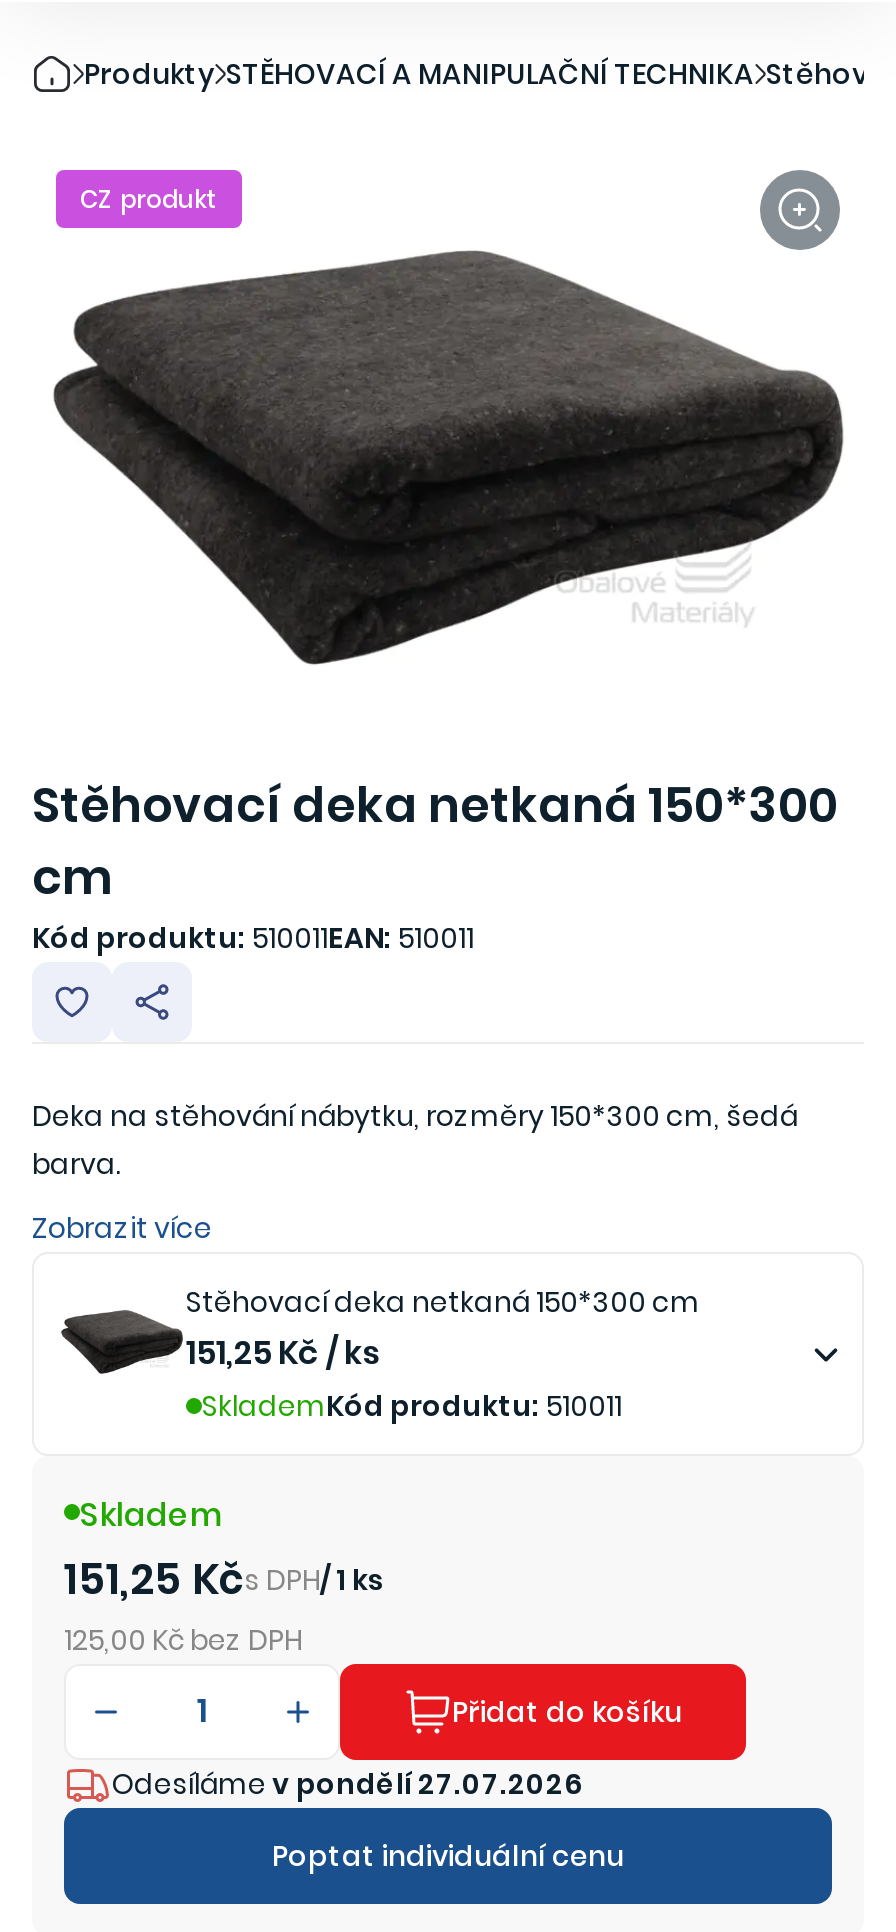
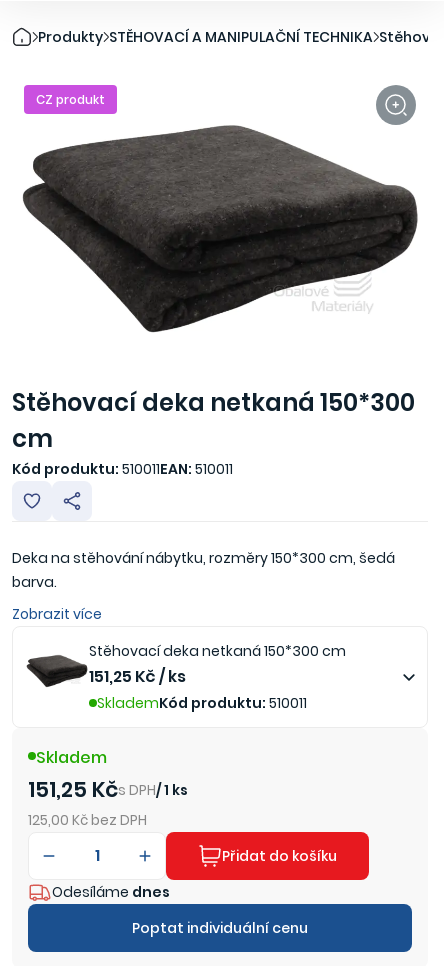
- Odesíláme v pondělí 27.07.2026
+ Odesíláme dnes
